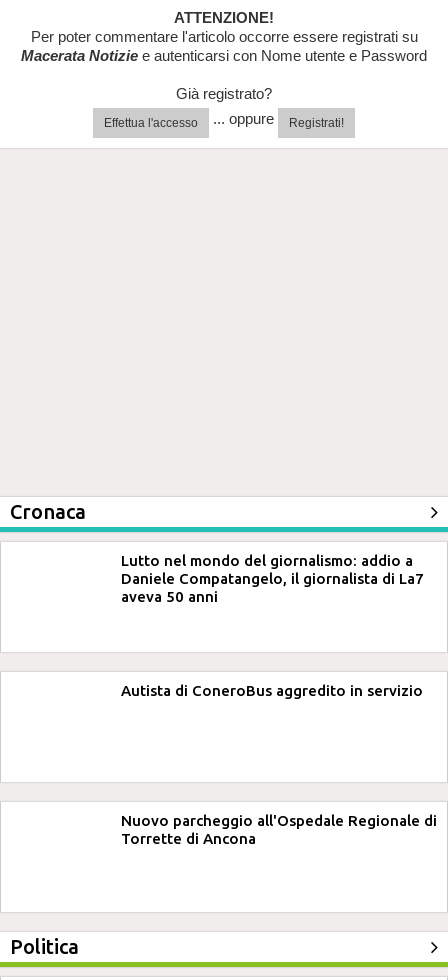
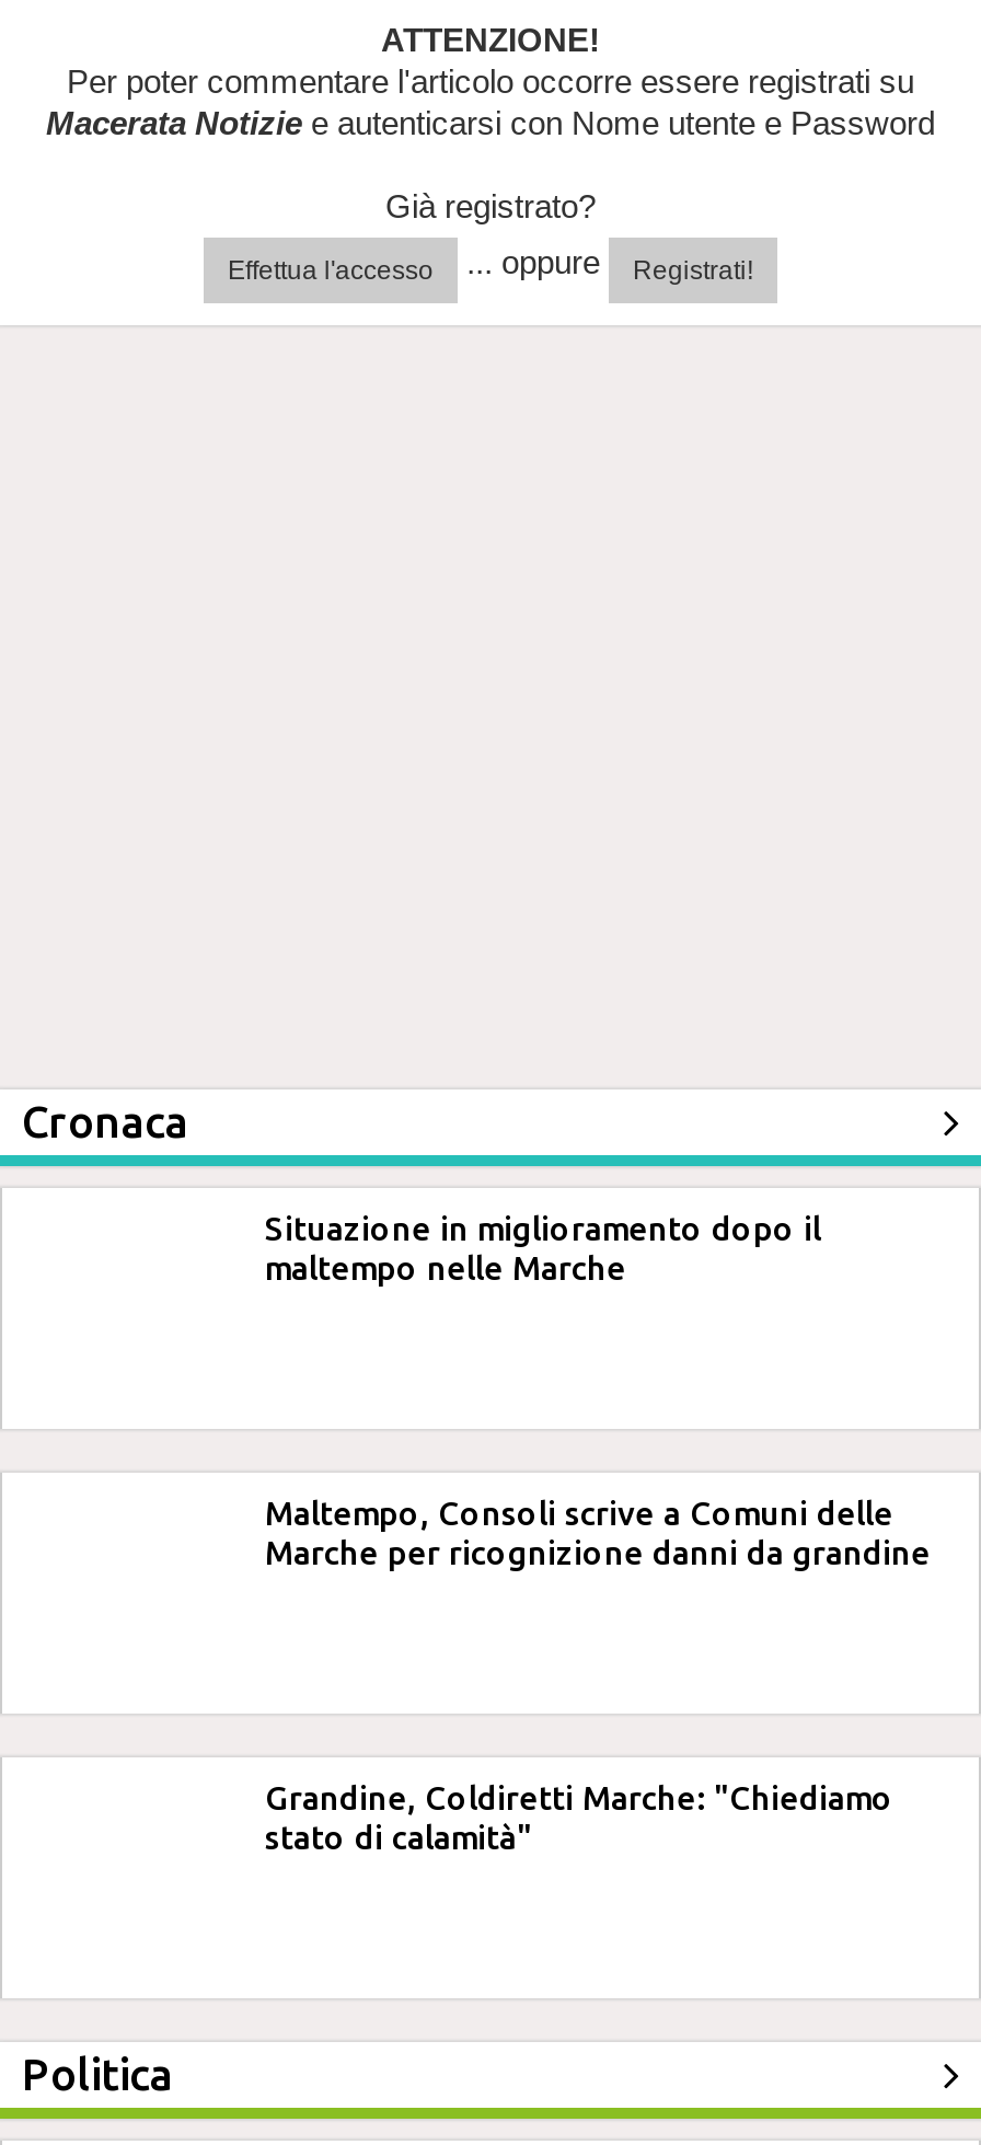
- Lutto nel mondo del giornalismo: addio a
- Daniele Compatangelo, il giornalista di La7
- aveva 50 anni
+ Situazione in miglioramento dopo il
+ maltempo nelle Marche

- Autista di ConeroBus aggredito in servizio
+ Maltempo, Consoli scrive a Comuni delle
+ Marche per ricognizione danni da grandine

- Nuovo parcheggio all'Ospedale Regionale di
- Torrette di Ancona
+ Grandine, Coldiretti Marche: "Chiediamo
+ stato di calamità"
